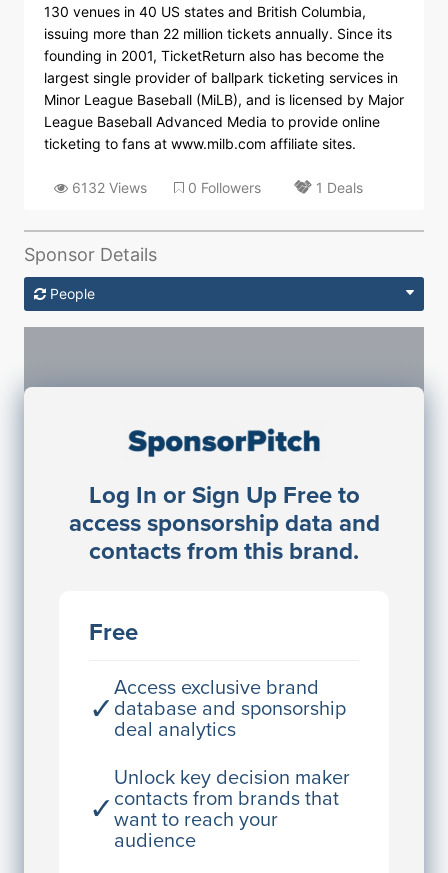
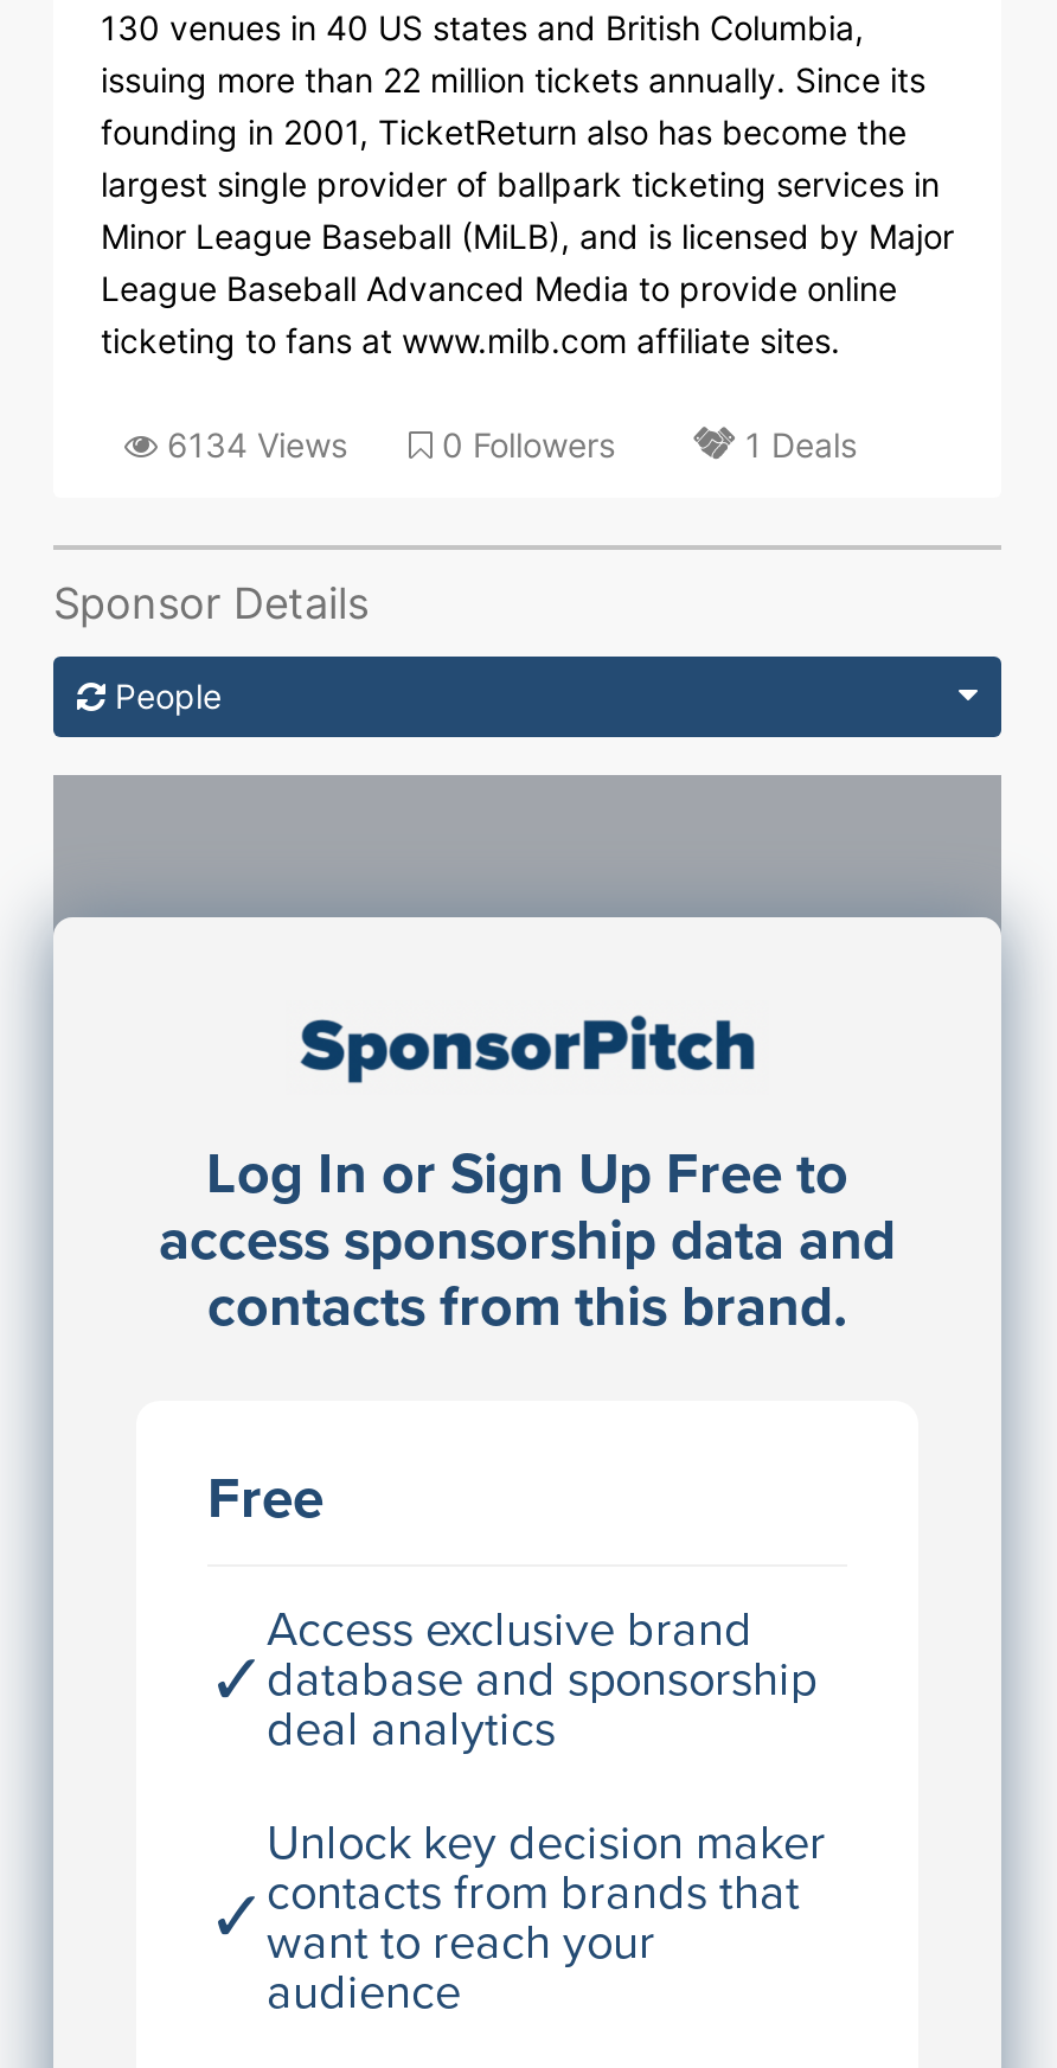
- 6132 Views
+ 6134 Views
